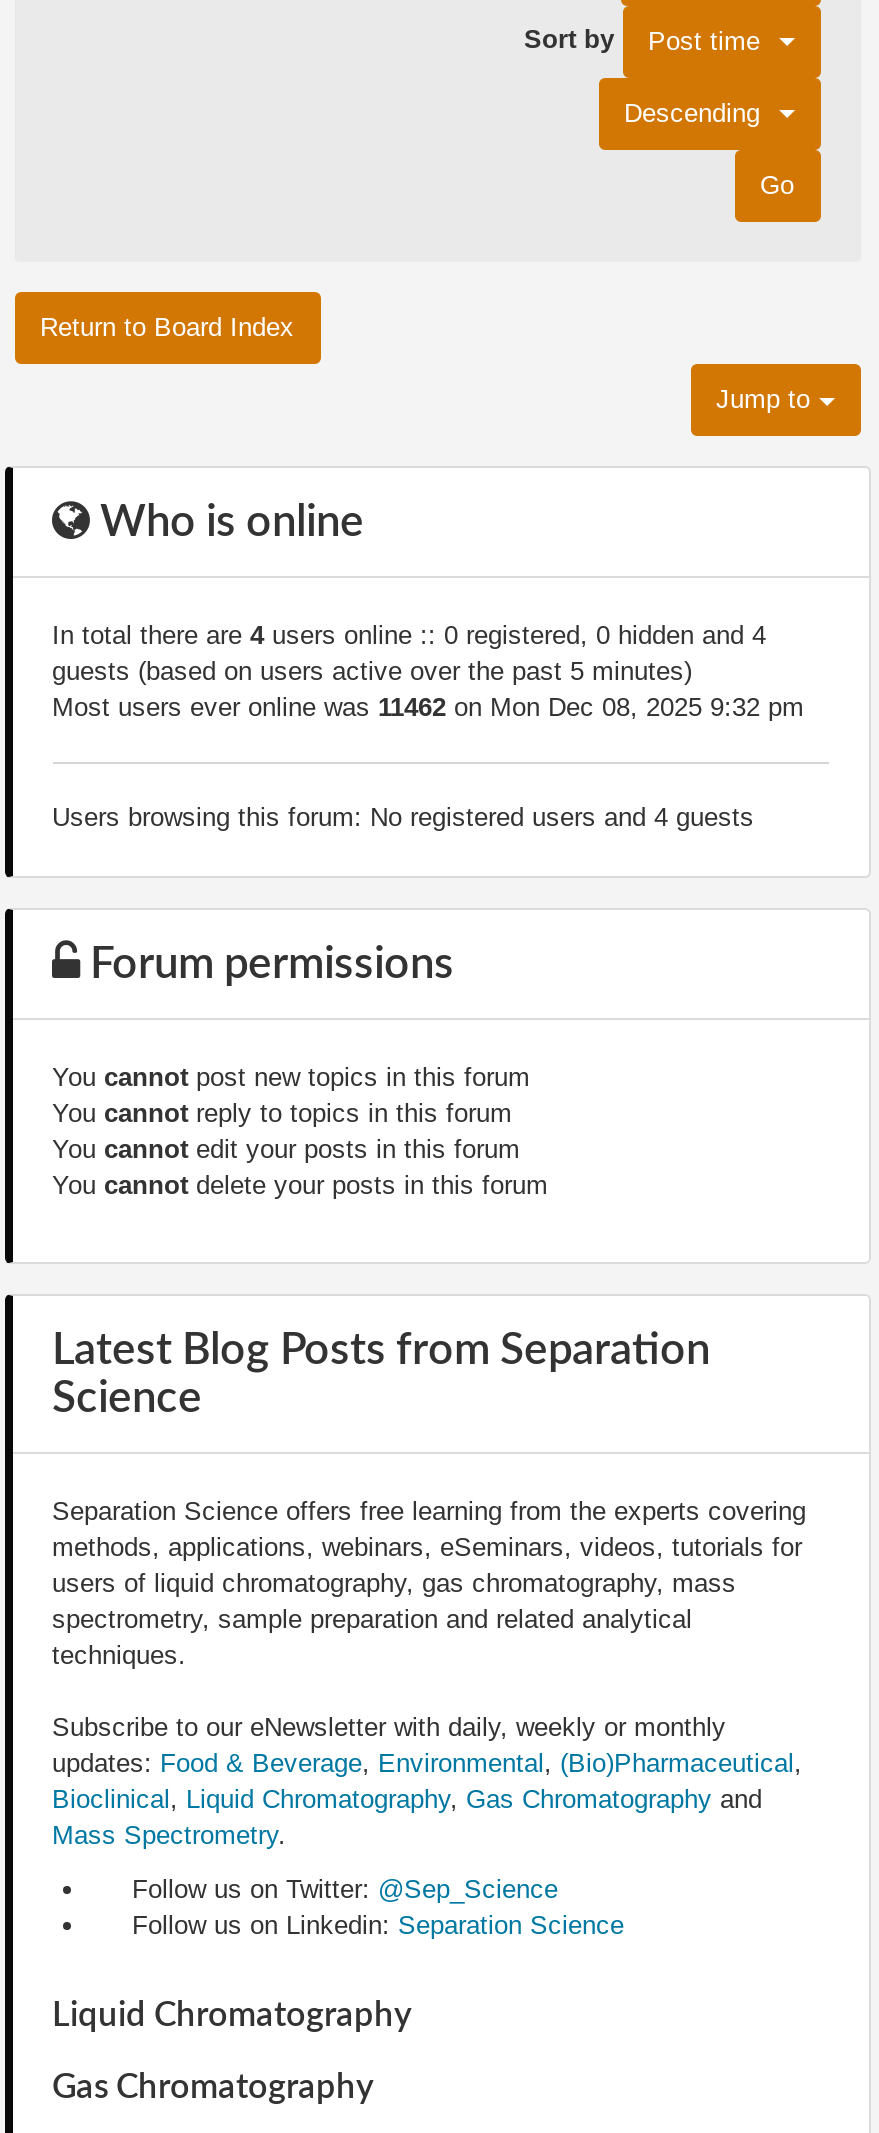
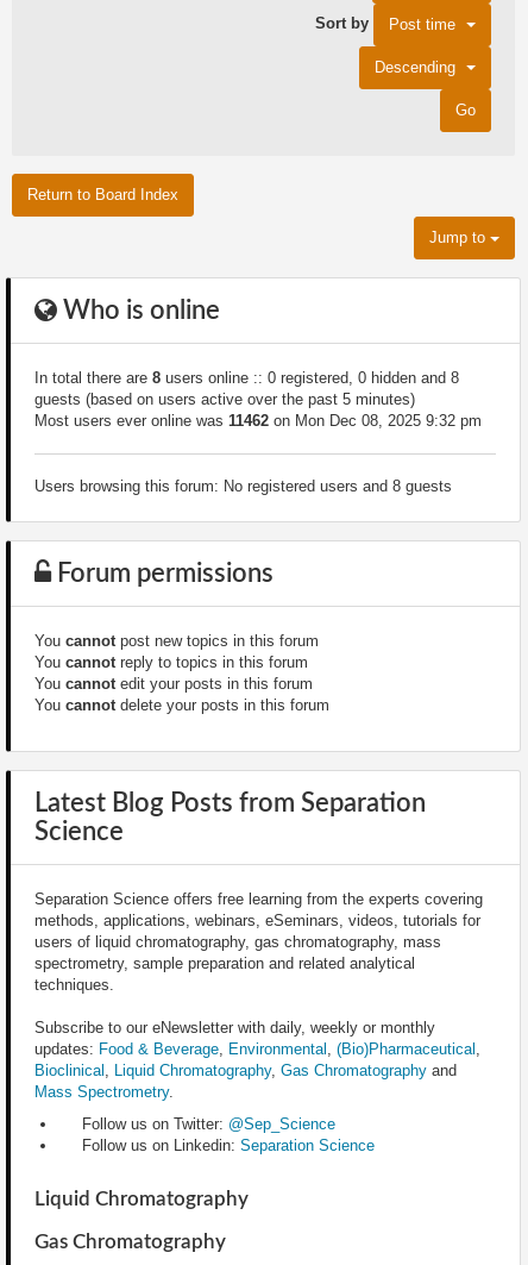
- In total there are 4 users online :: 0 registered, 0 hidden and 4
+ In total there are 8 users online :: 0 registered, 0 hidden and 8

- Users browsing this forum: No registered users and 4 guests
+ Users browsing this forum: No registered users and 8 guests
